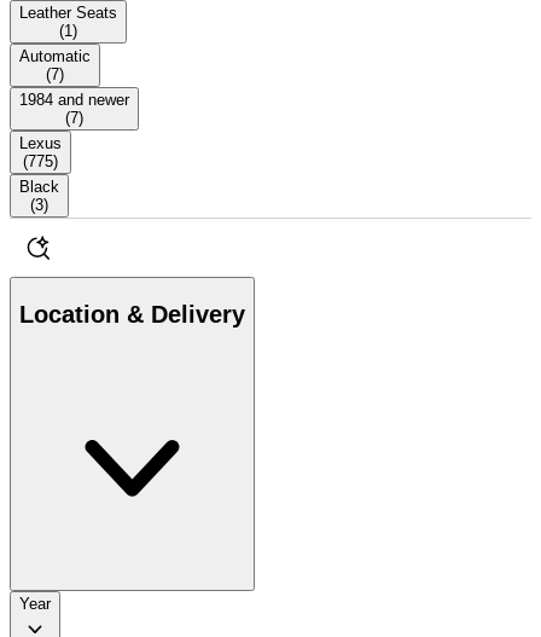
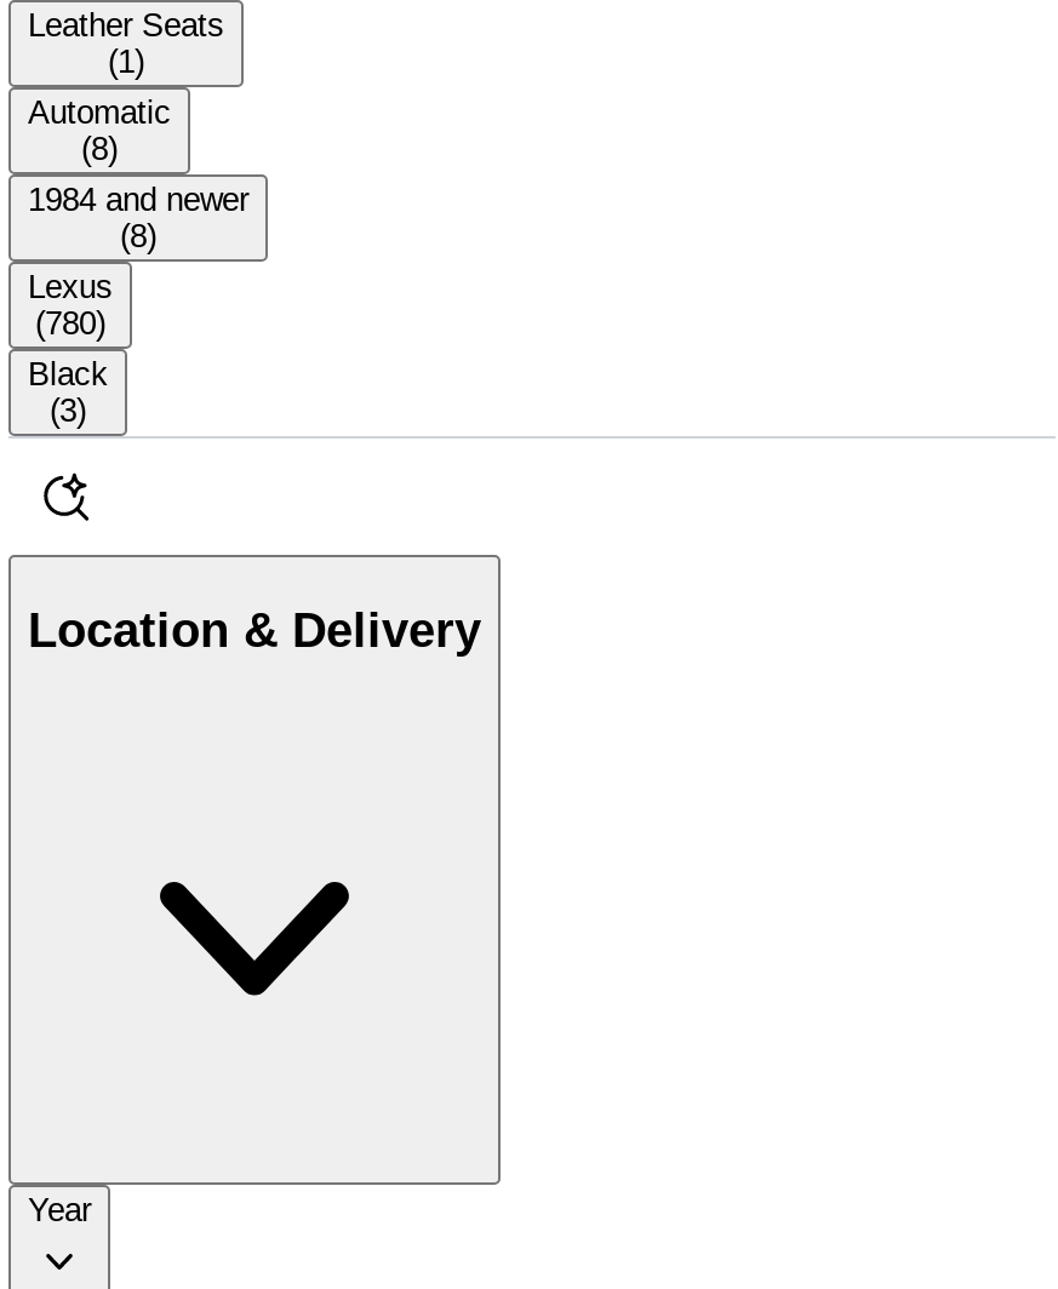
- (7)
+ (8)

- (7)
+ (8)

- (775)
+ (780)
